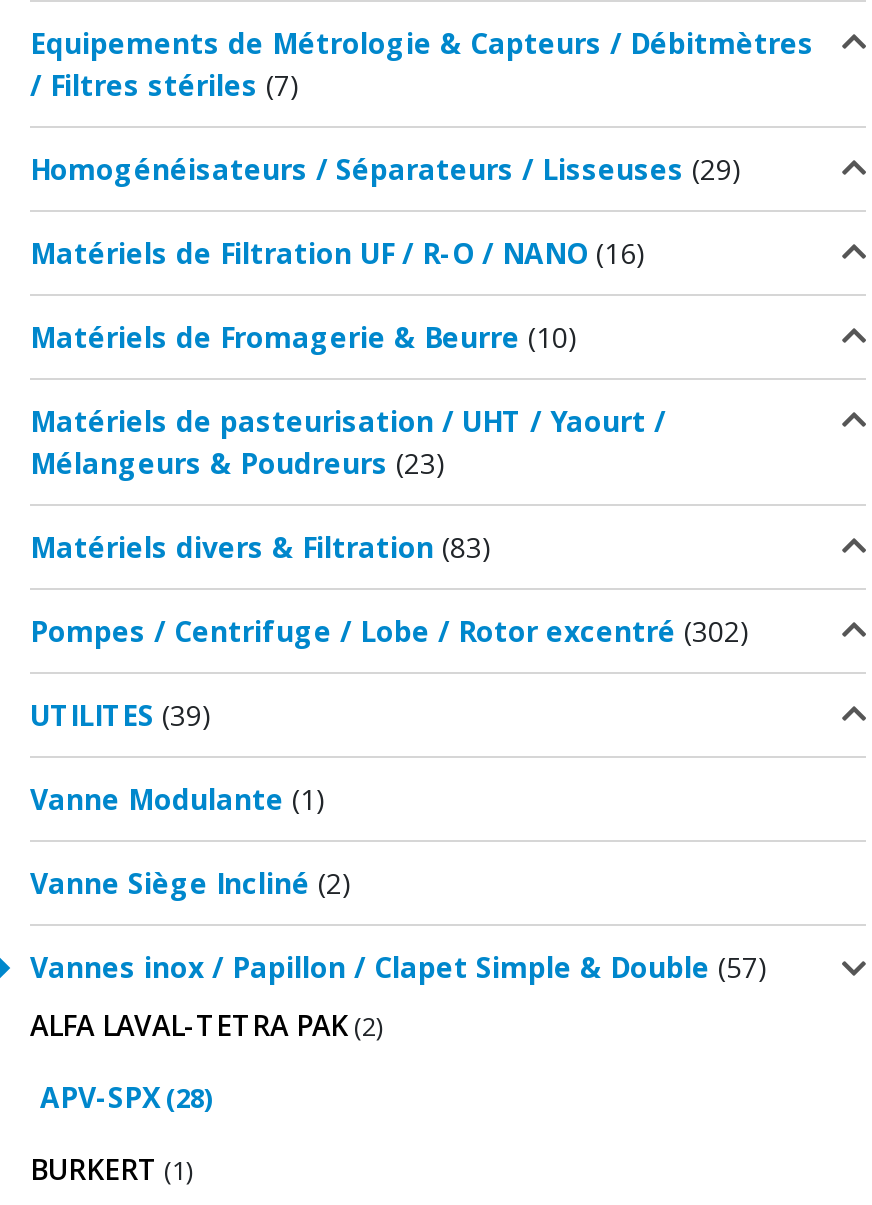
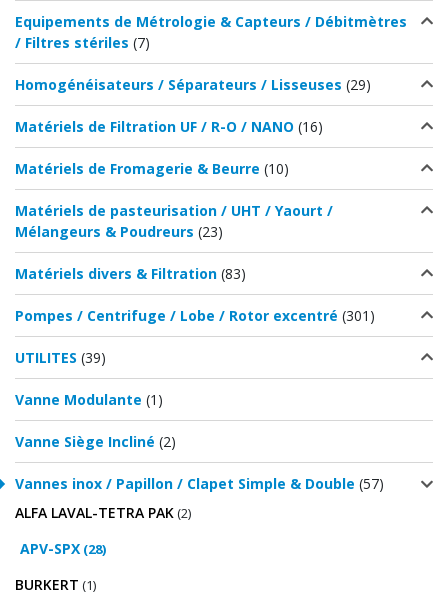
- Pompes / Centrifuge / Lobe / Rotor excentré (302)
+ Pompes / Centrifuge / Lobe / Rotor excentré (301)
